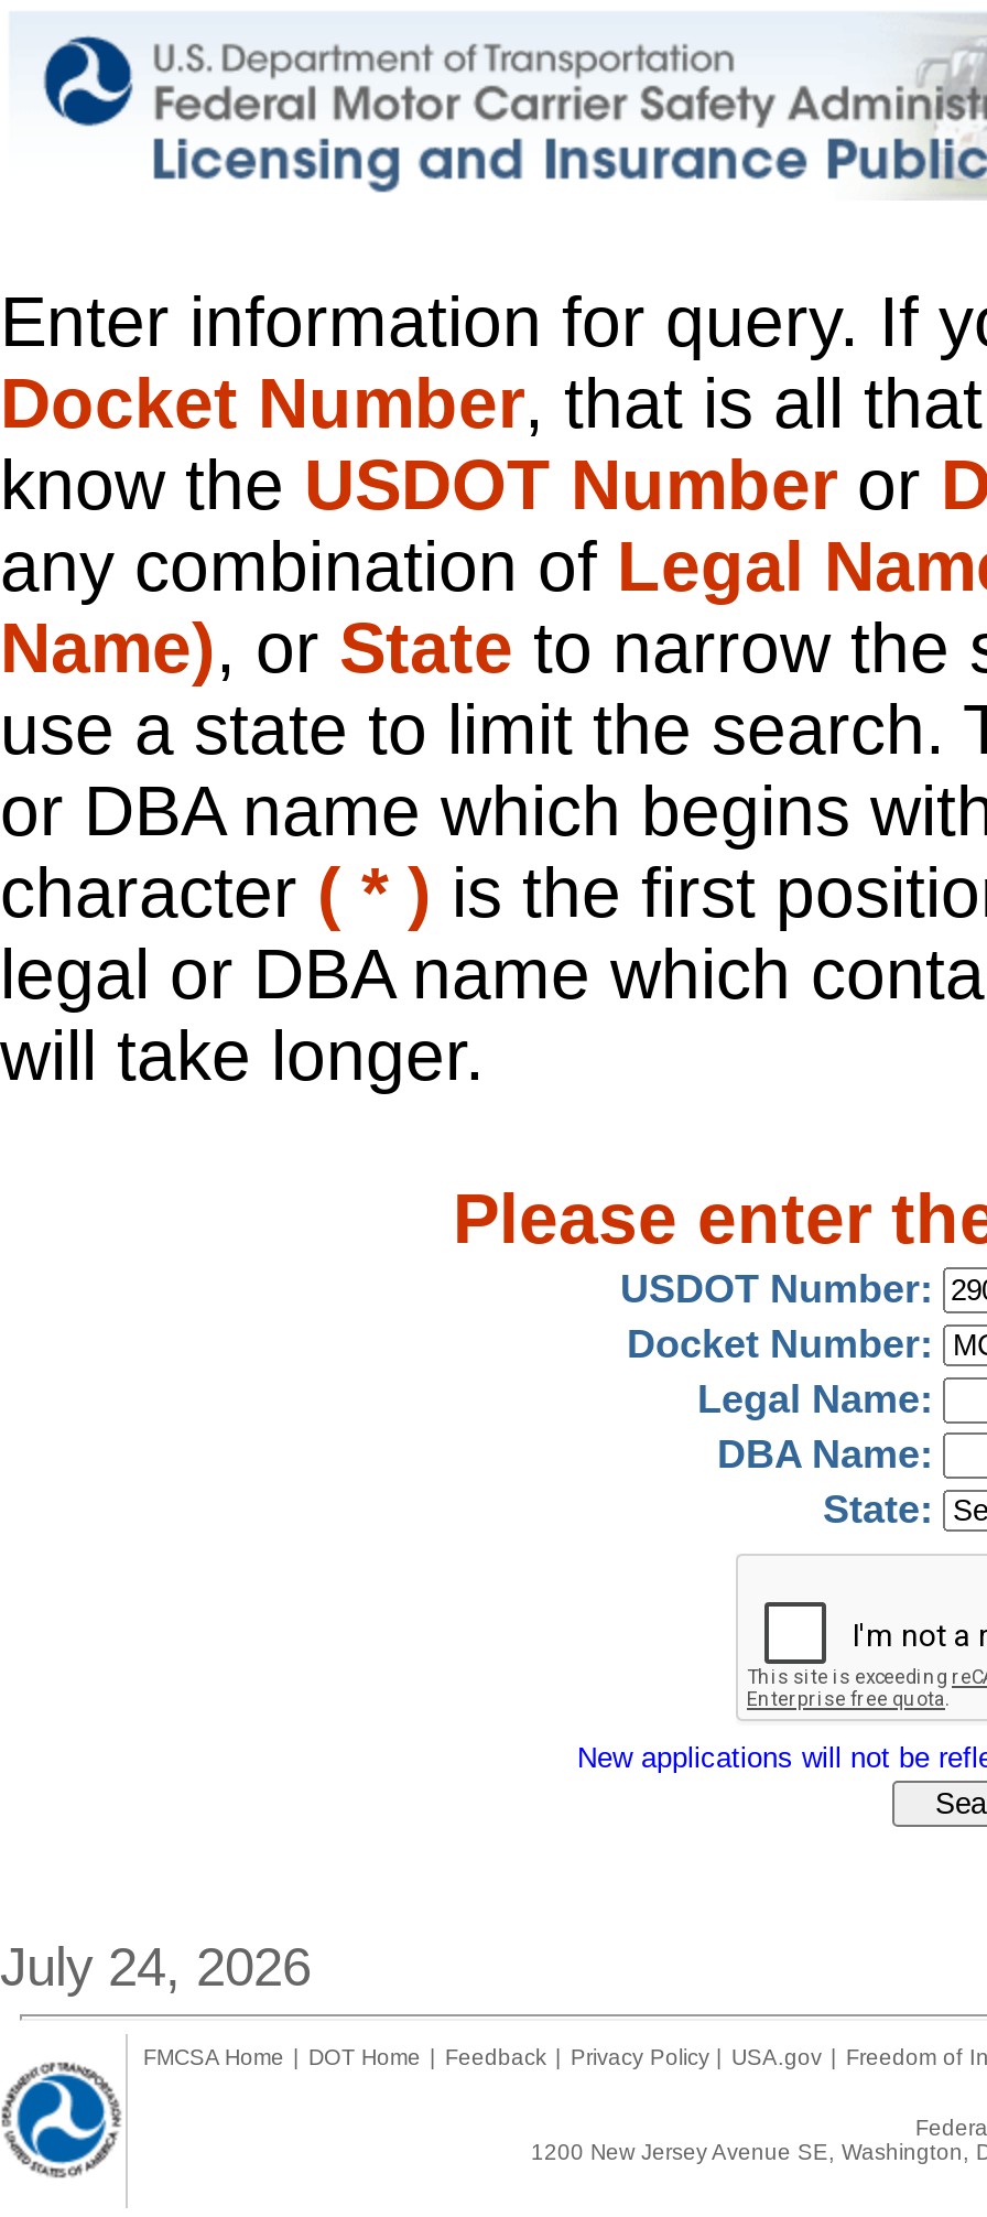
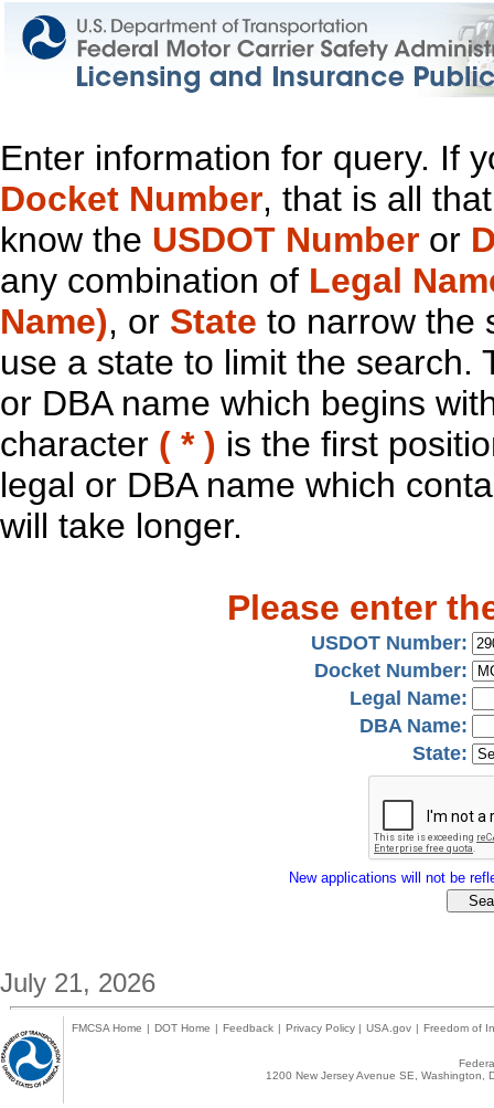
- July 24, 2026
+ July 21, 2026
